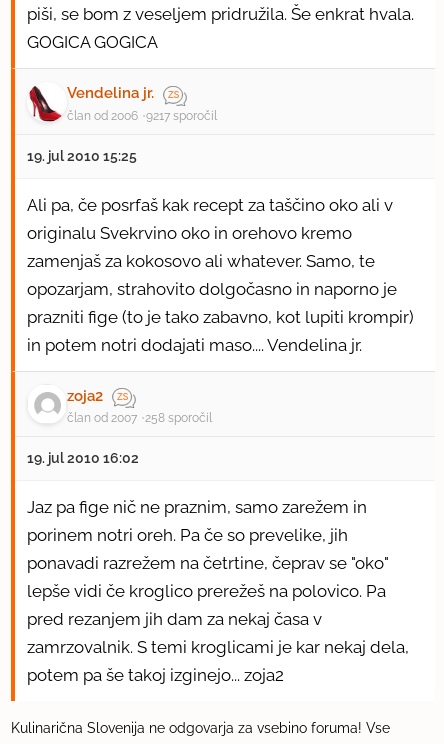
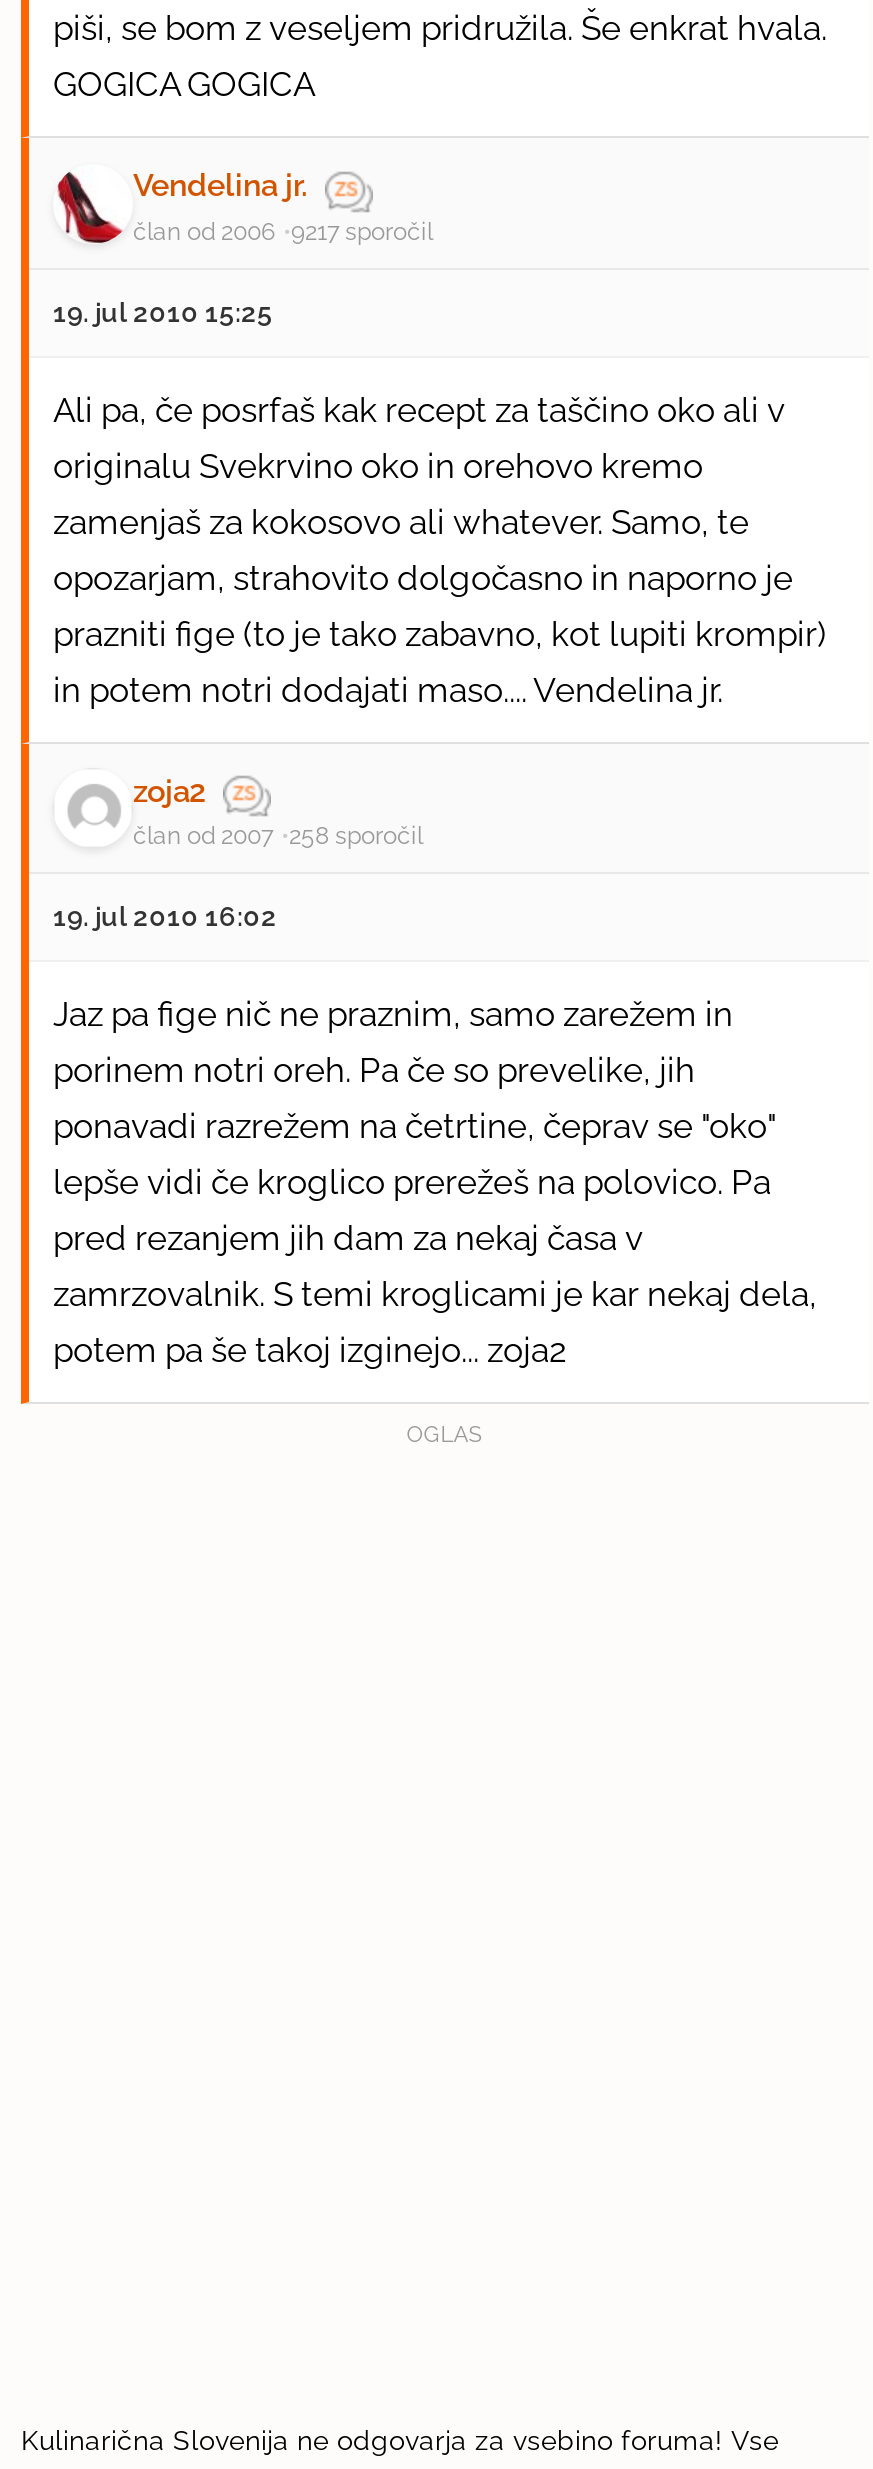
+ OGLAS
